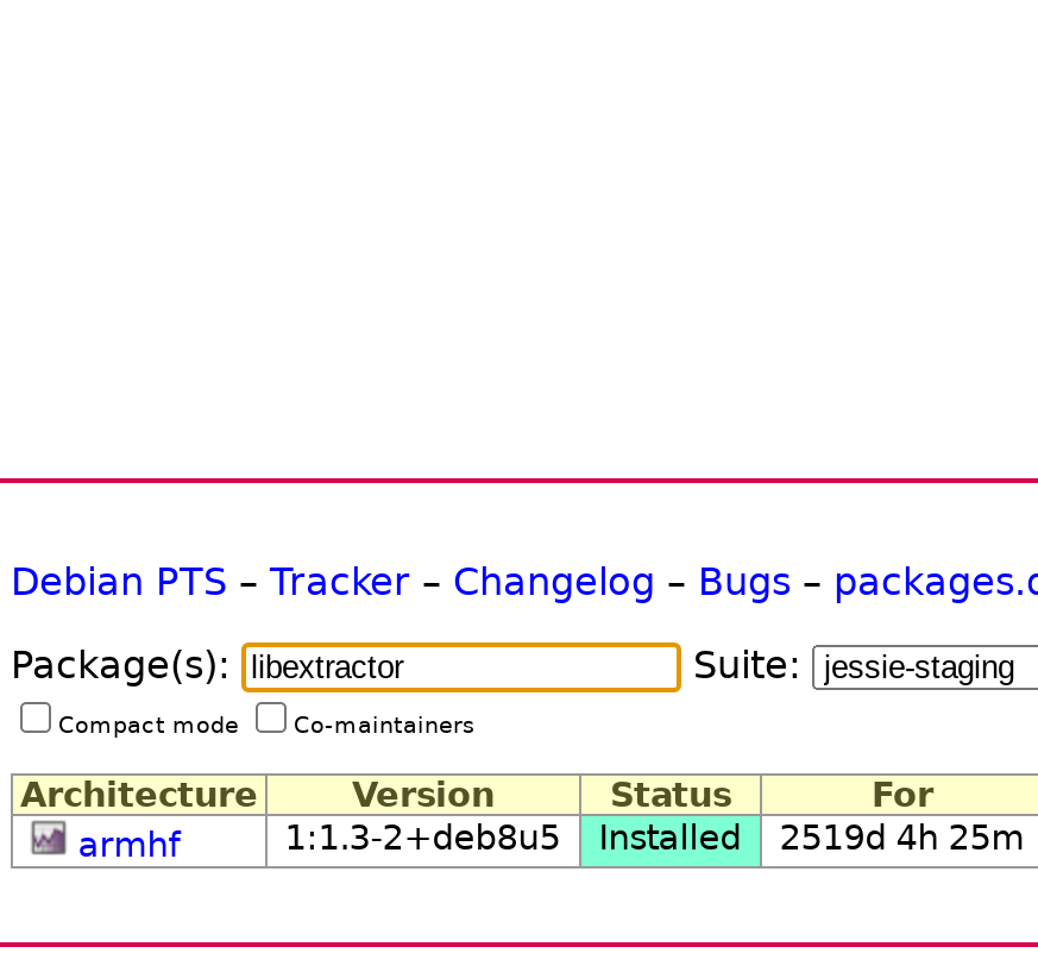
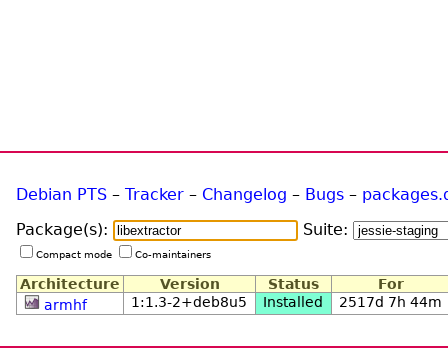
- 1:1.3-2+deb8u5 Installed 2519d 4h 25m
+ 1:1.3-2+deb8u5 Installed 2517d 7h 44m
